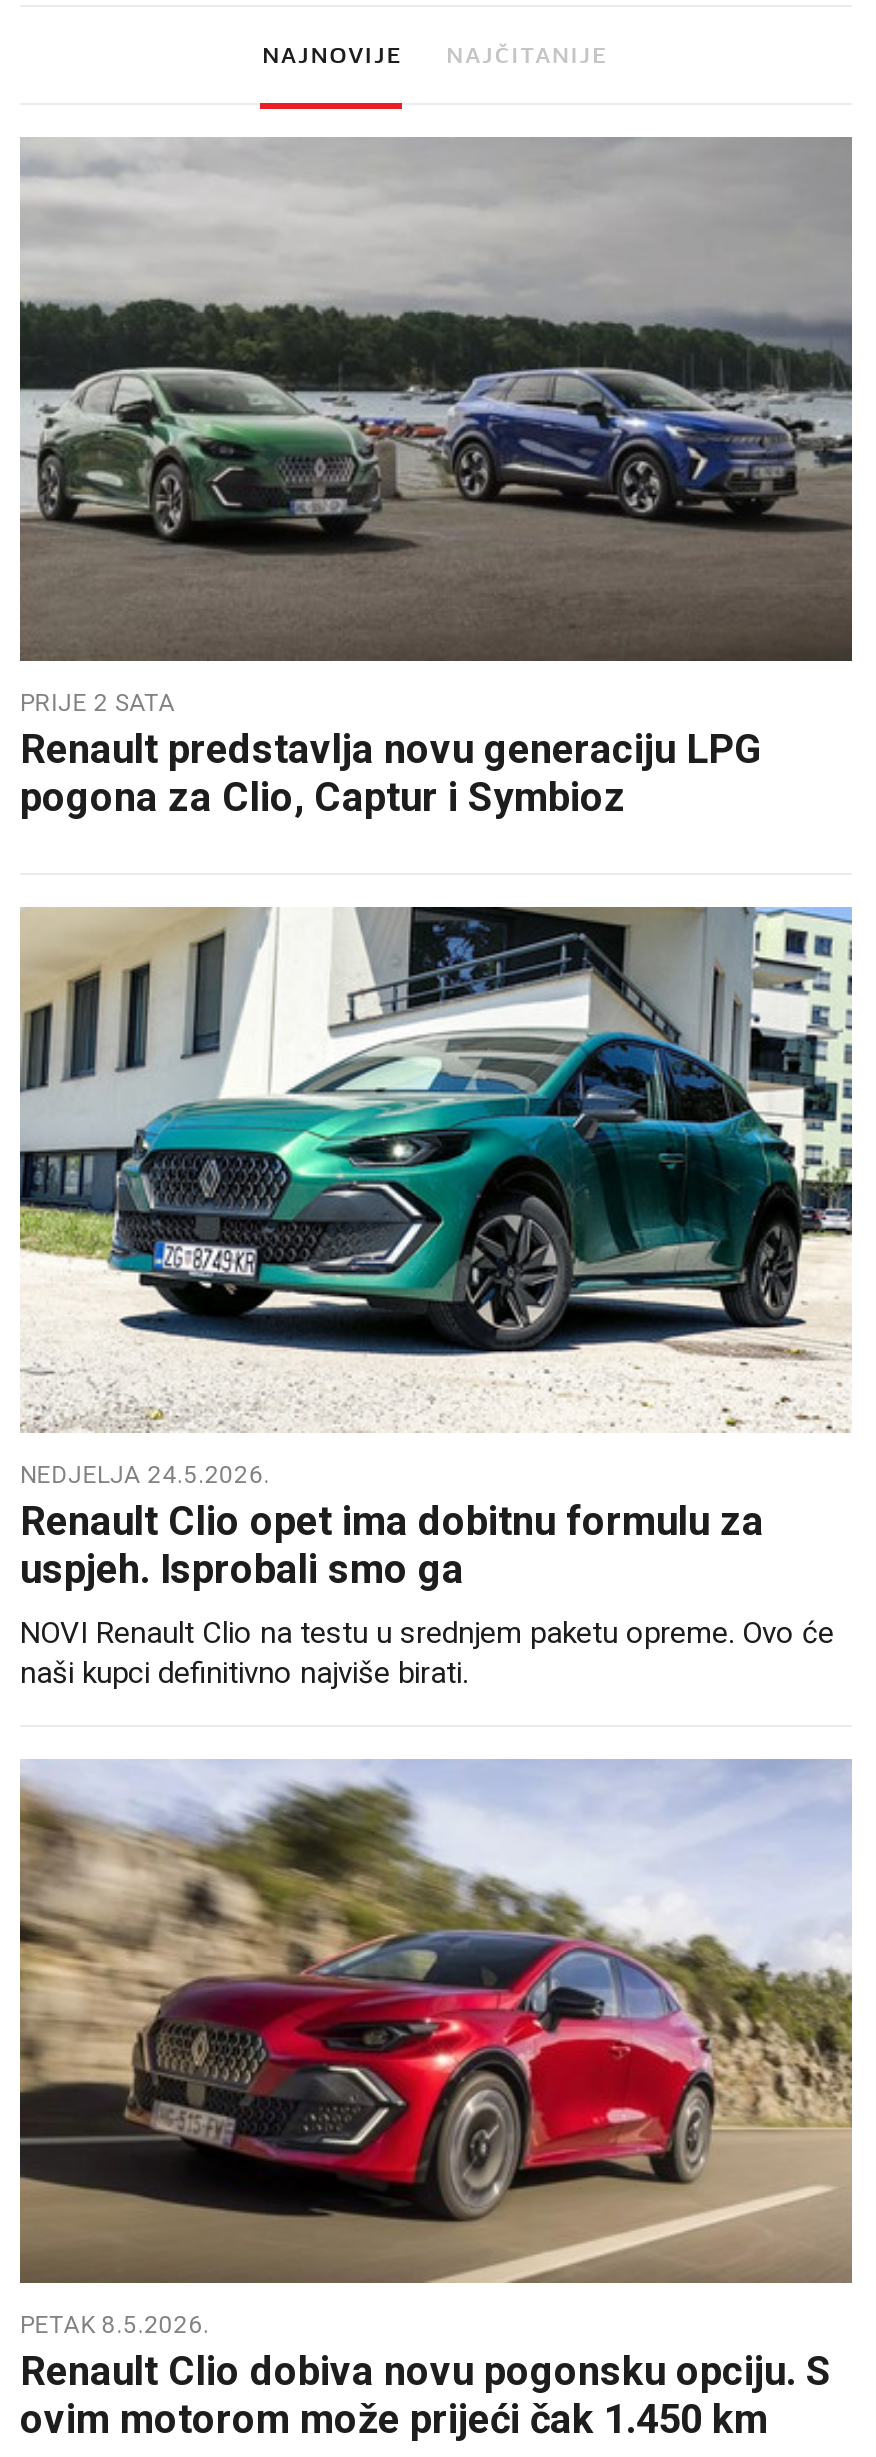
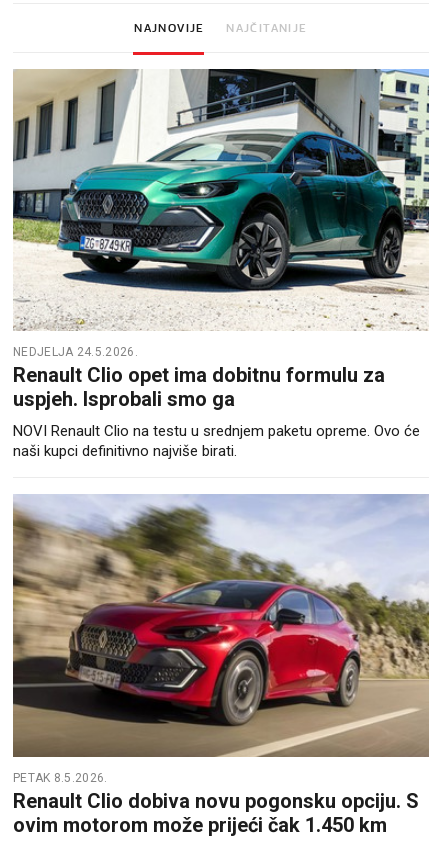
- [image]
- PRIJE 2 SATA
- Renault predstavlja novu generaciju LPG
- pogona za Clio, Captur i Symbioz
